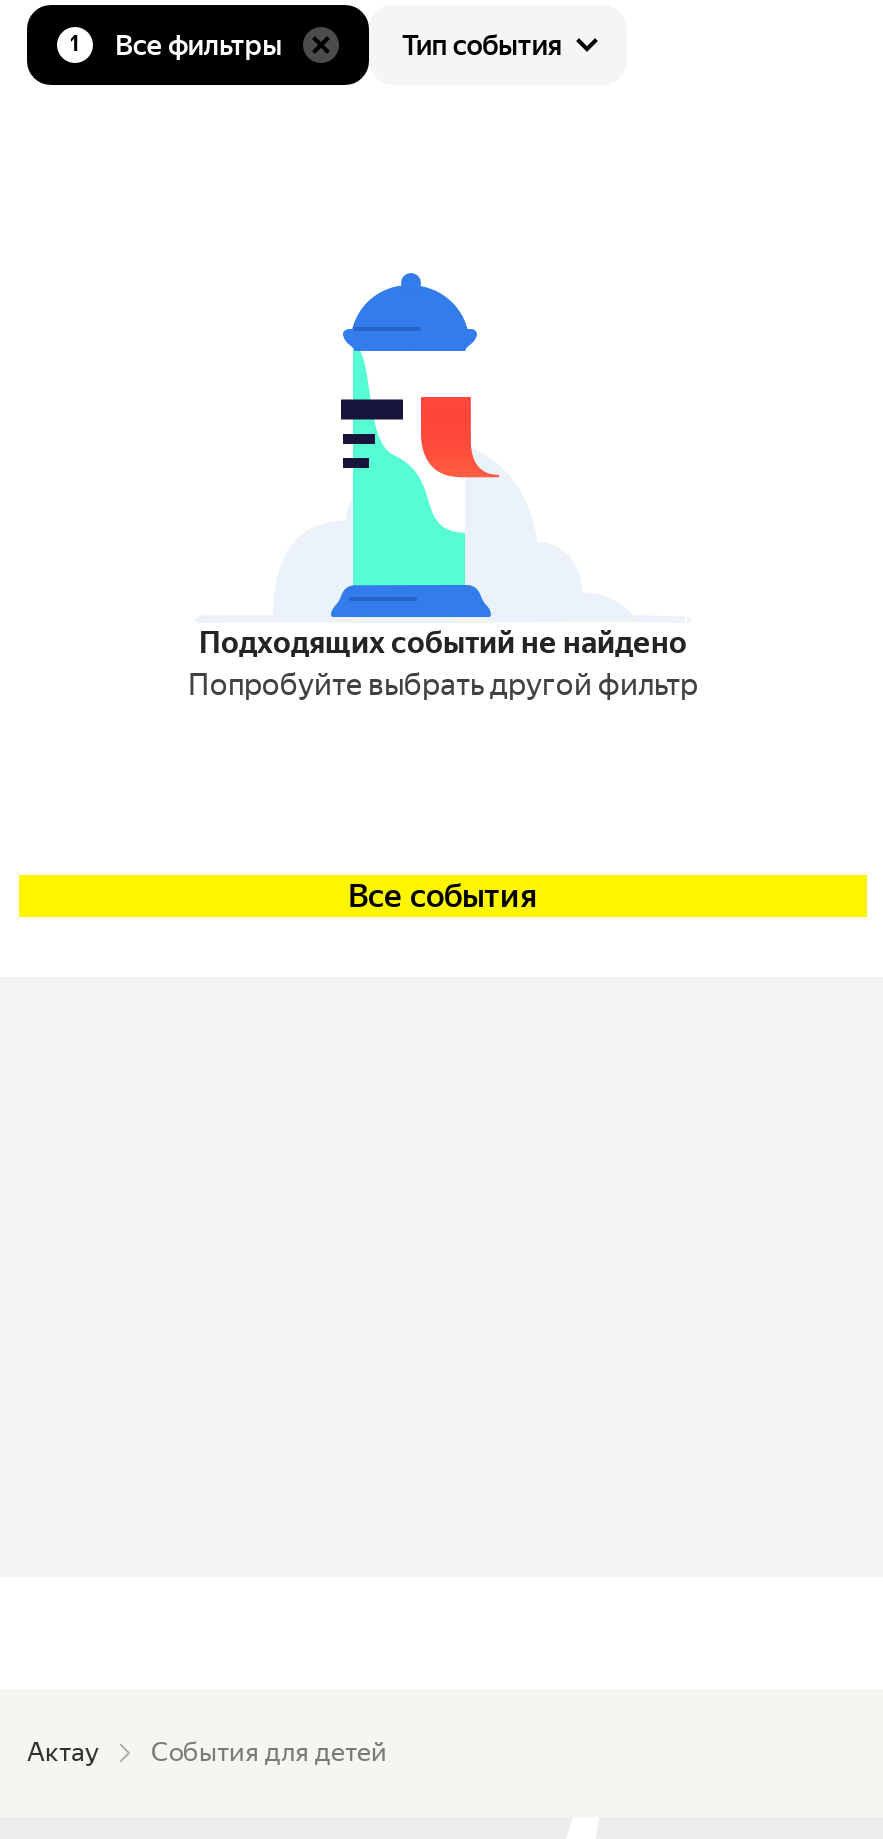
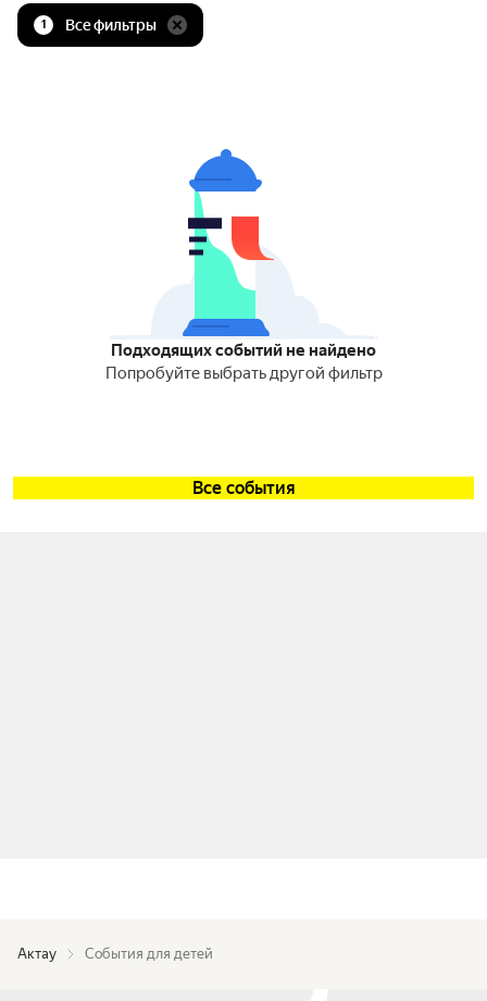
- Тип события
